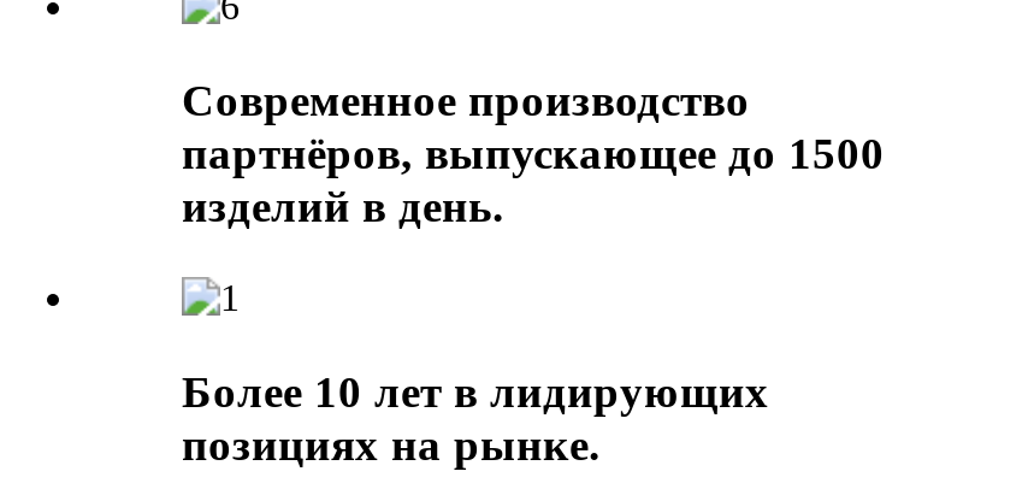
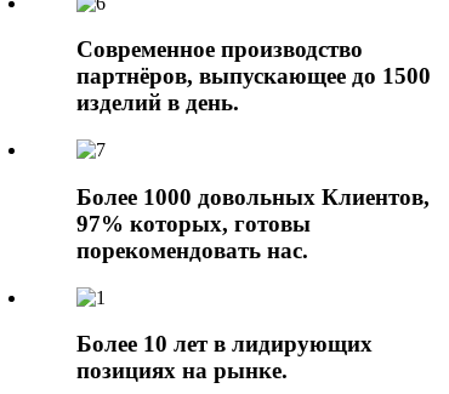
+ Более 1000 довольных Клиентов,
+ 97% которых, готовы
+ порекомендовать нас.
